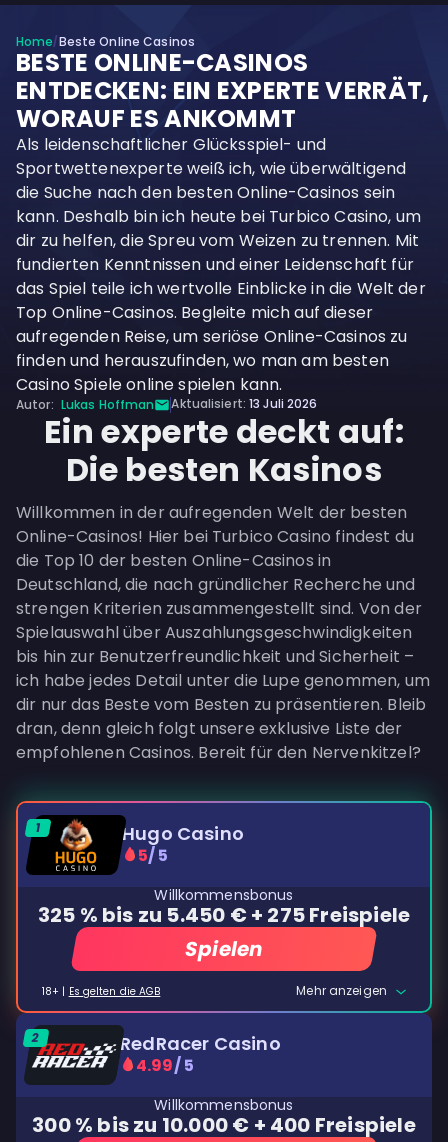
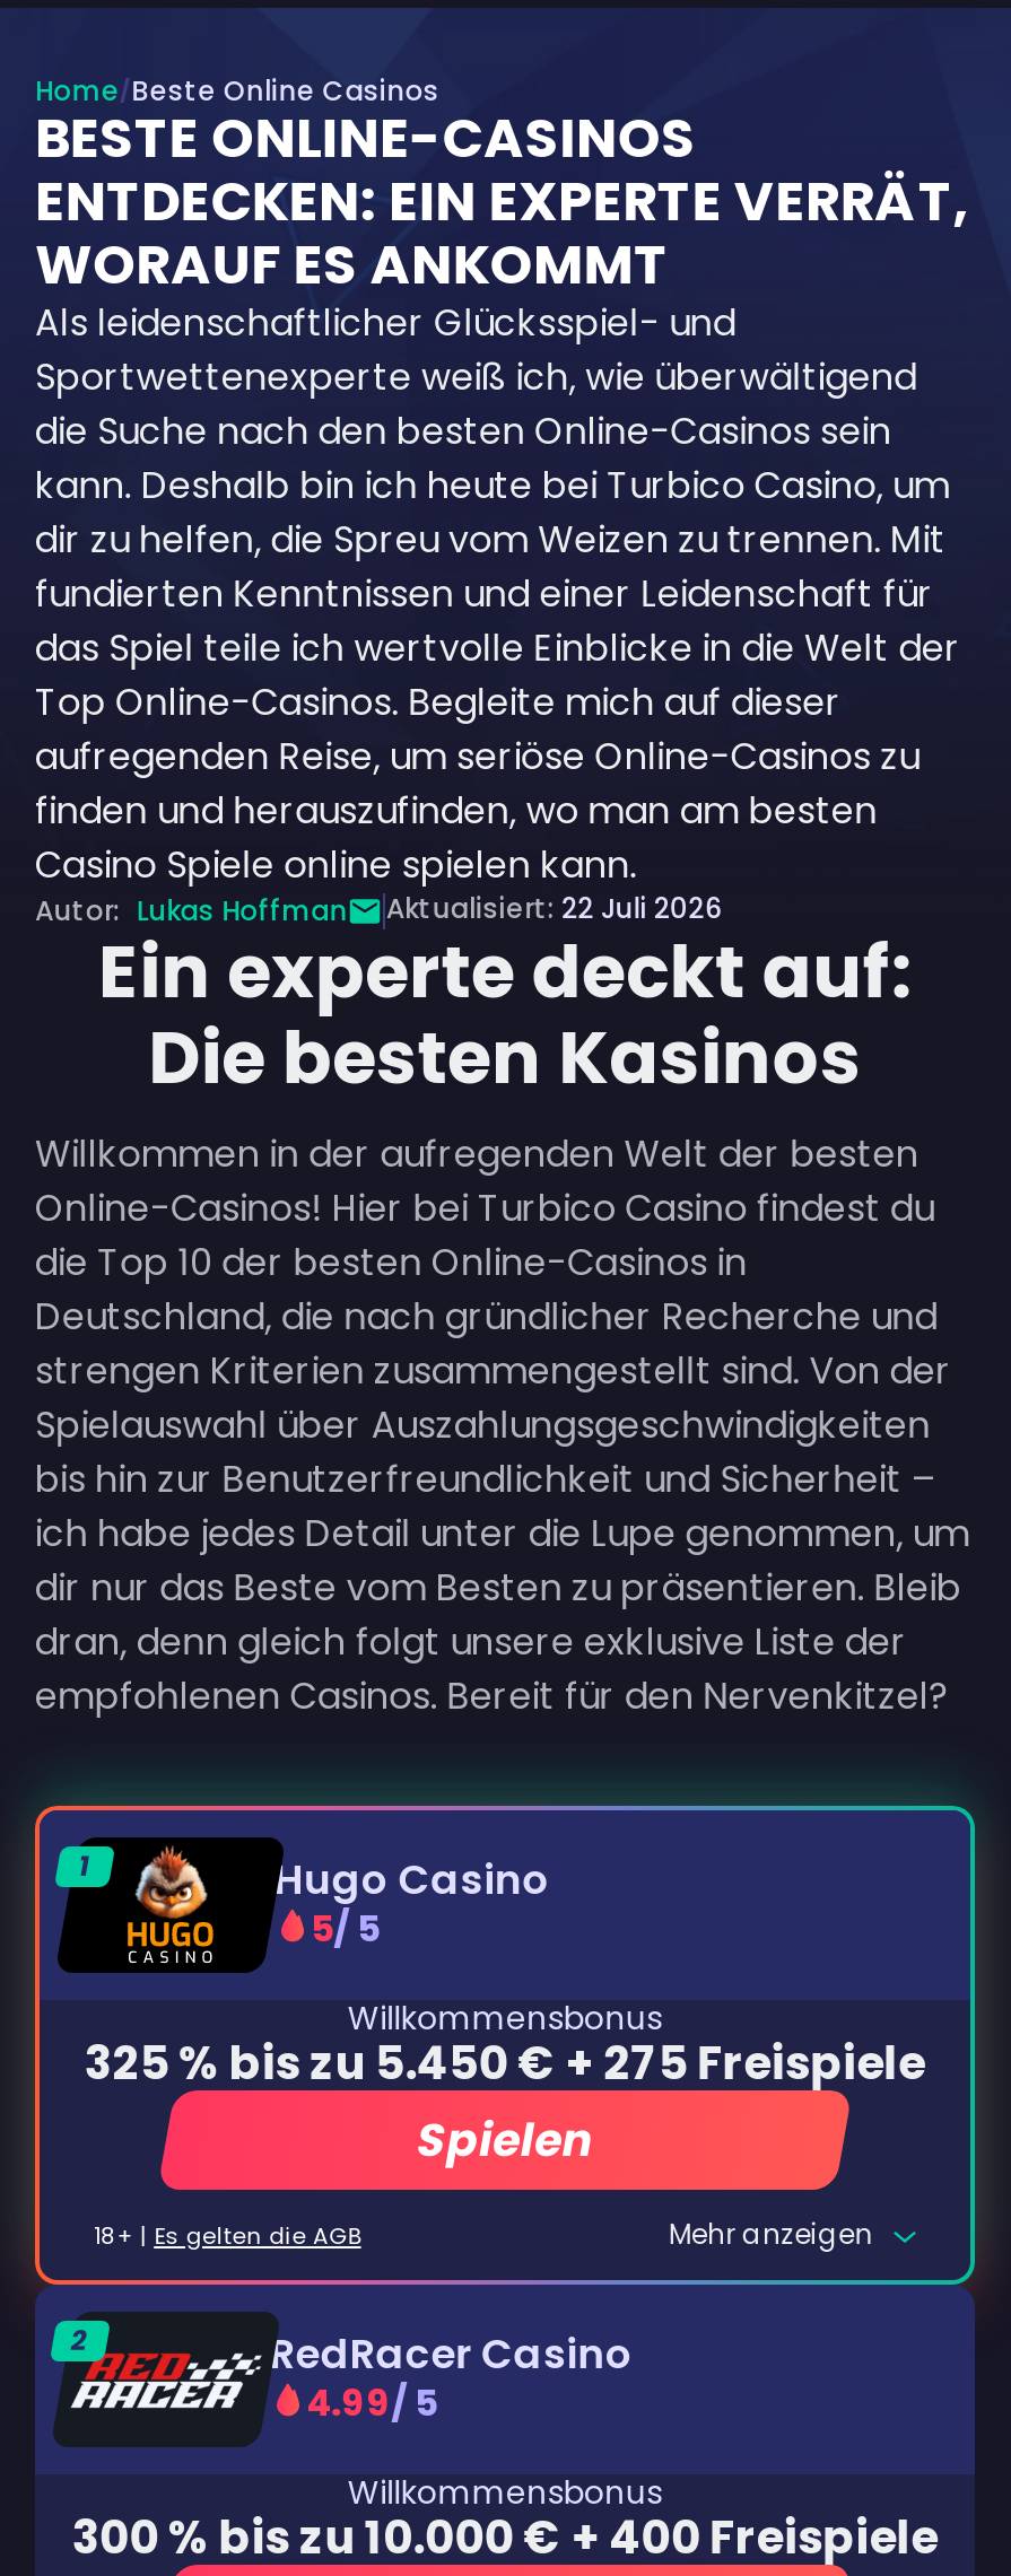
- Aktualisiert: 13 Juli 2026
+ Aktualisiert: 22 Juli 2026
